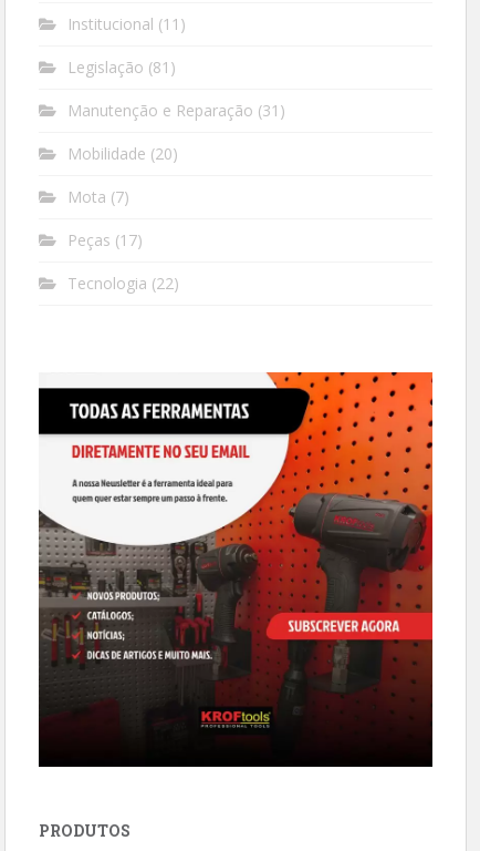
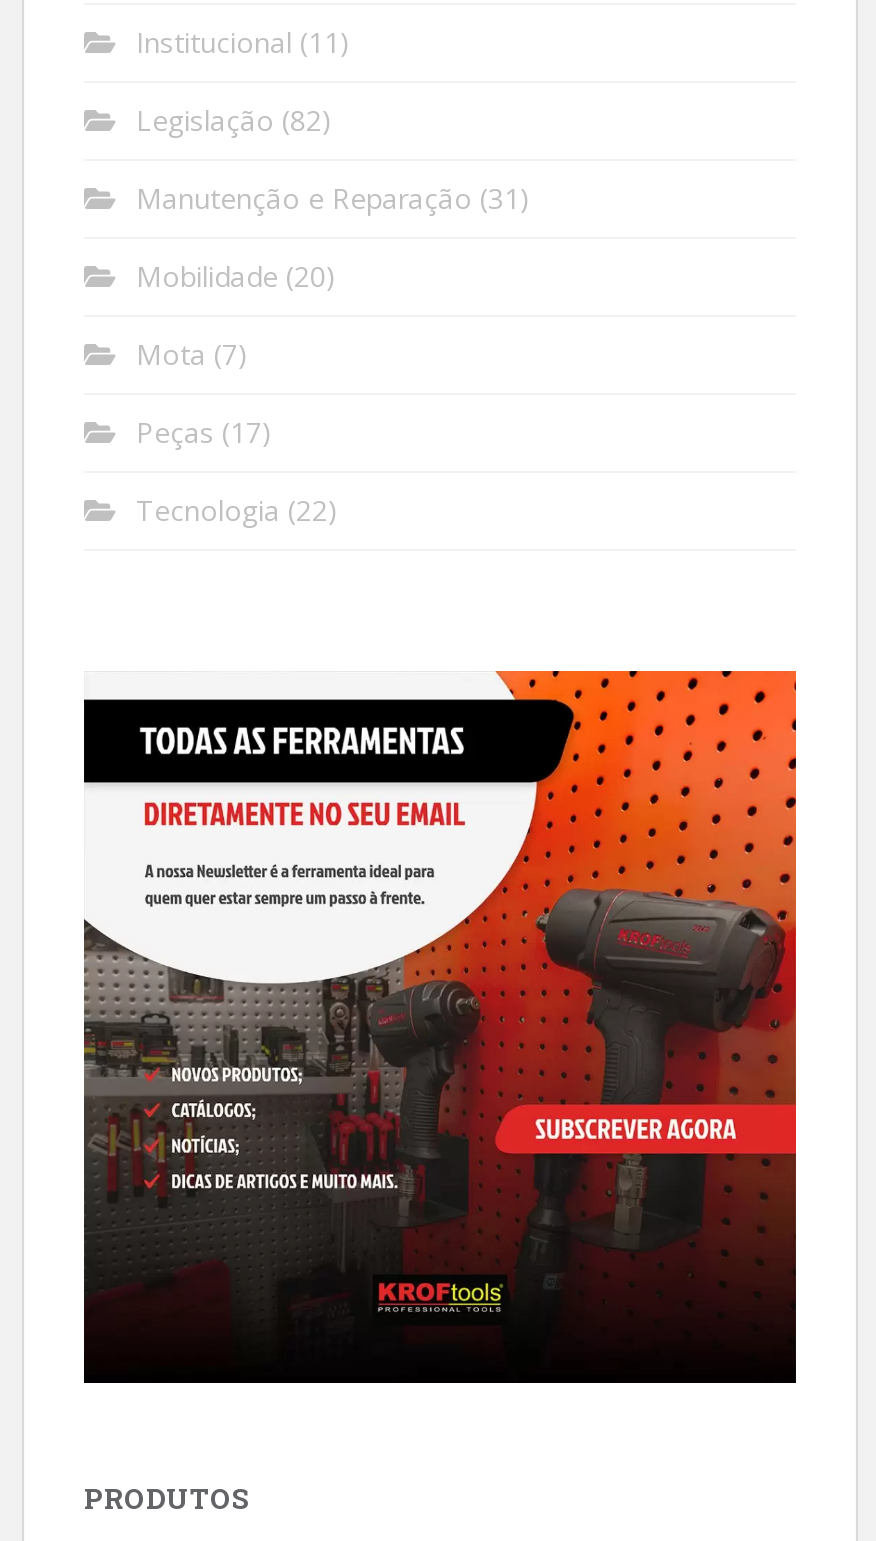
- Legislação (81)
+ Legislação (82)
